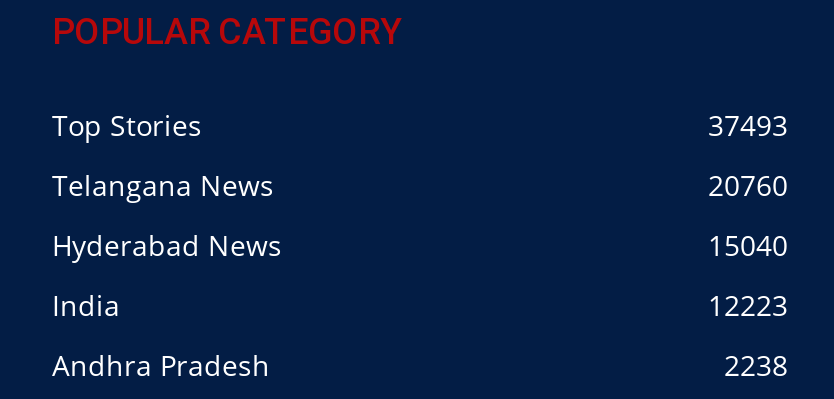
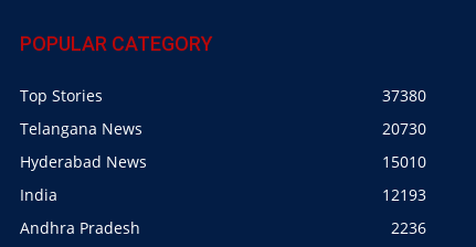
- 37493
+ 37380

- 20760
+ 20730

- 15040
+ 15010

- 12223
+ 12193

- 2238
+ 2236
